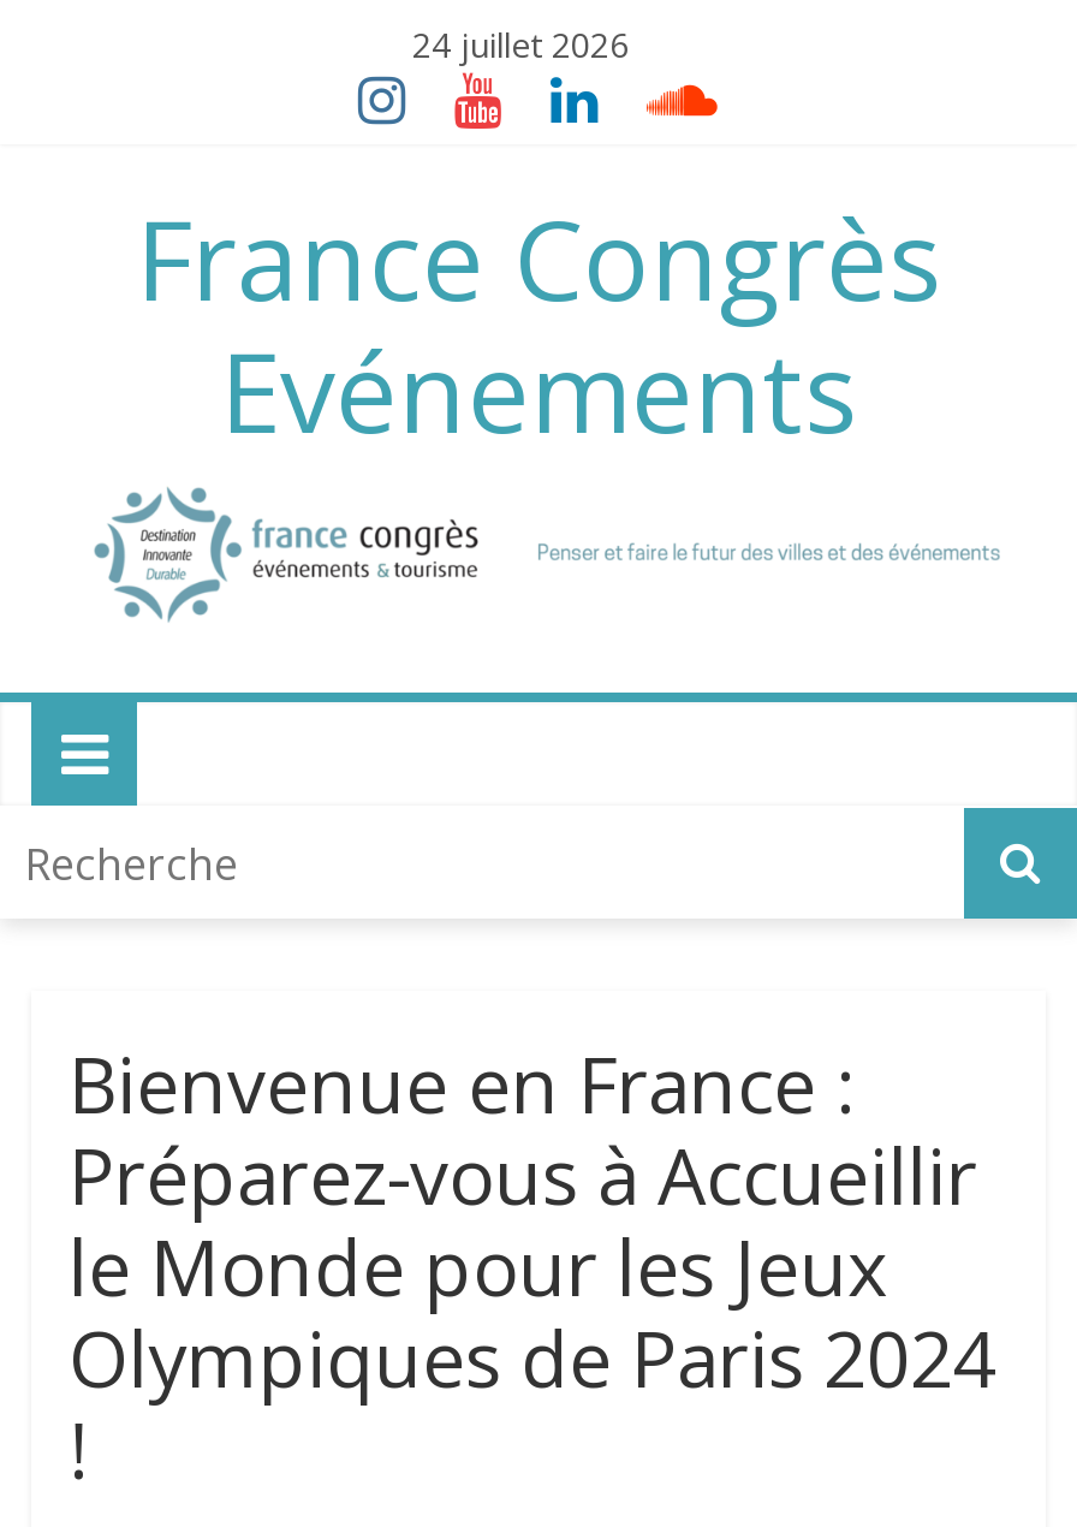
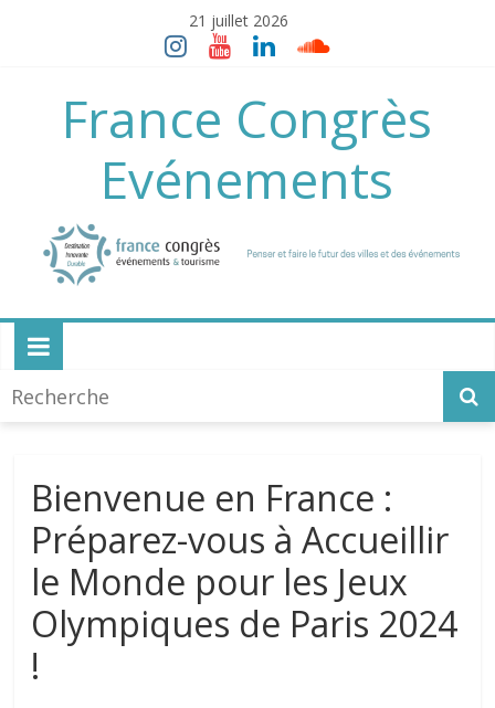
- 24 juillet 2026
+ 21 juillet 2026
